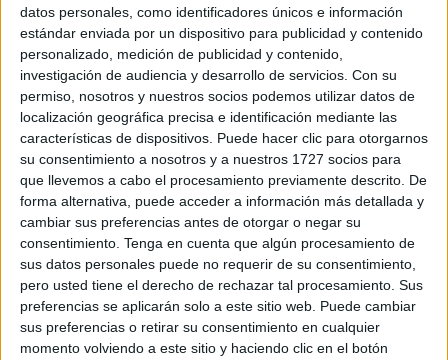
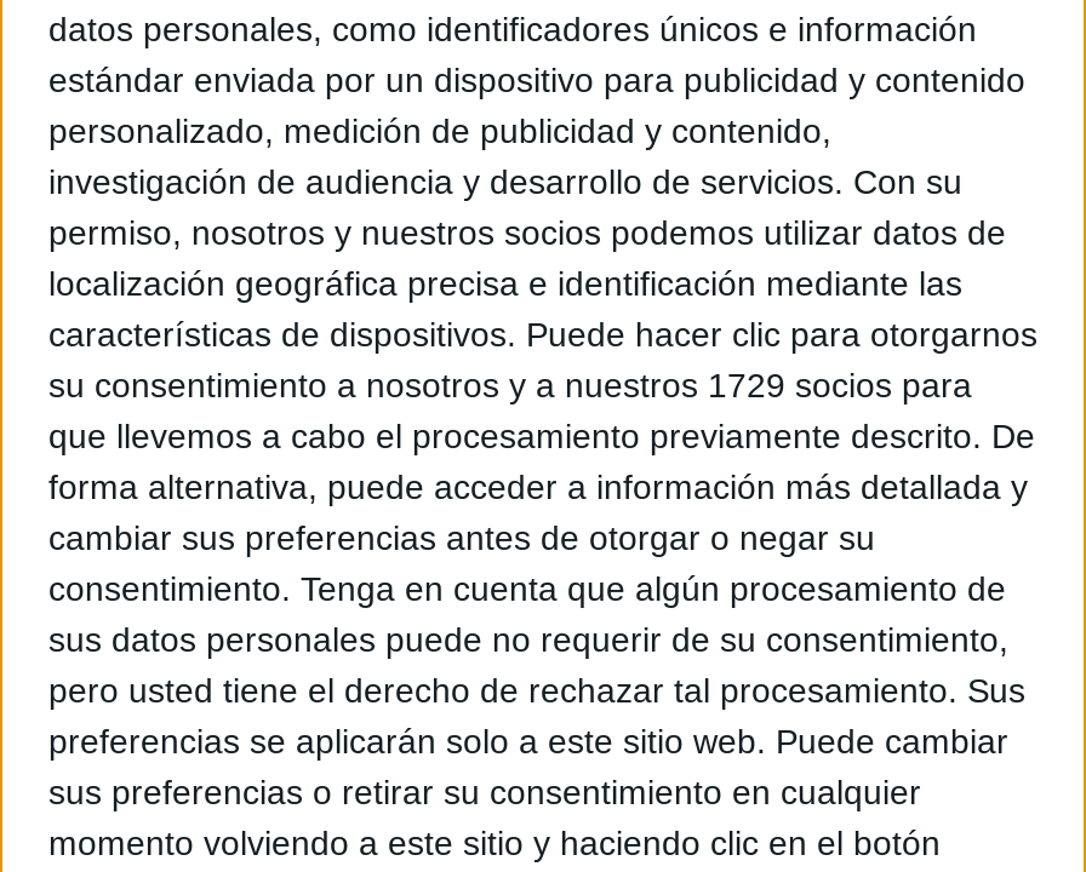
- su consentimiento a nosotros y a nuestros 1727 socios para
+ su consentimiento a nosotros y a nuestros 1729 socios para
